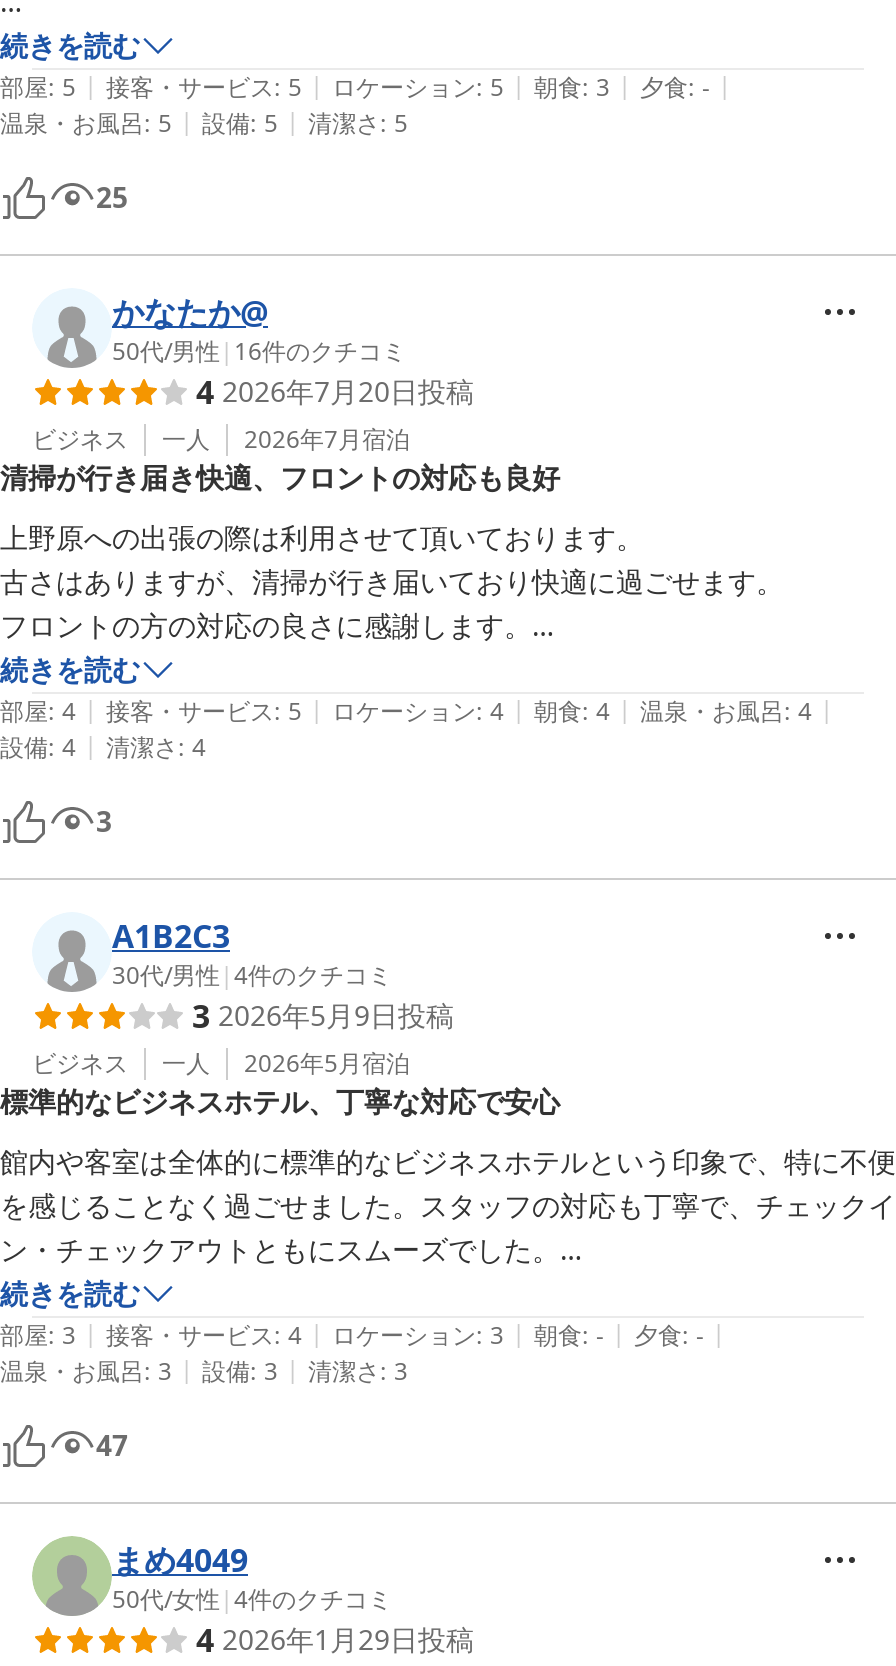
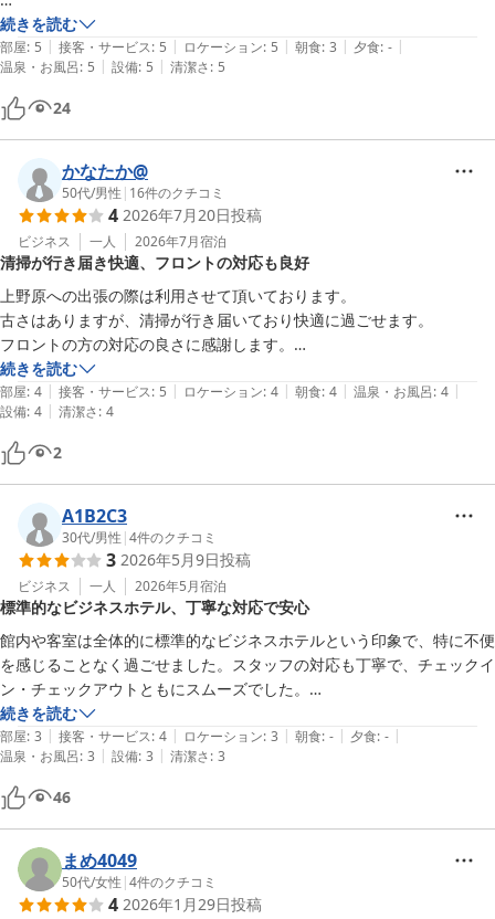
- 25
+ 24

- 3
+ 2

- 47
+ 46
